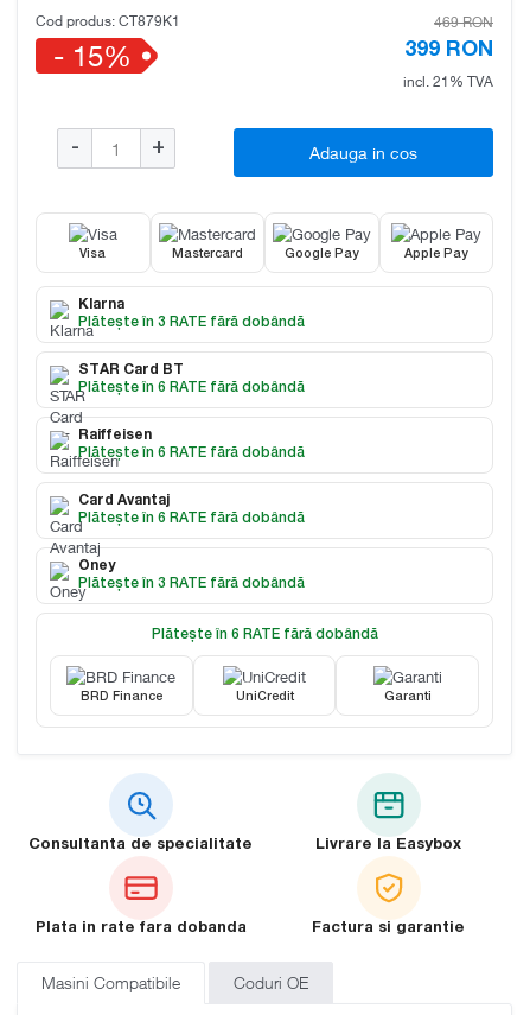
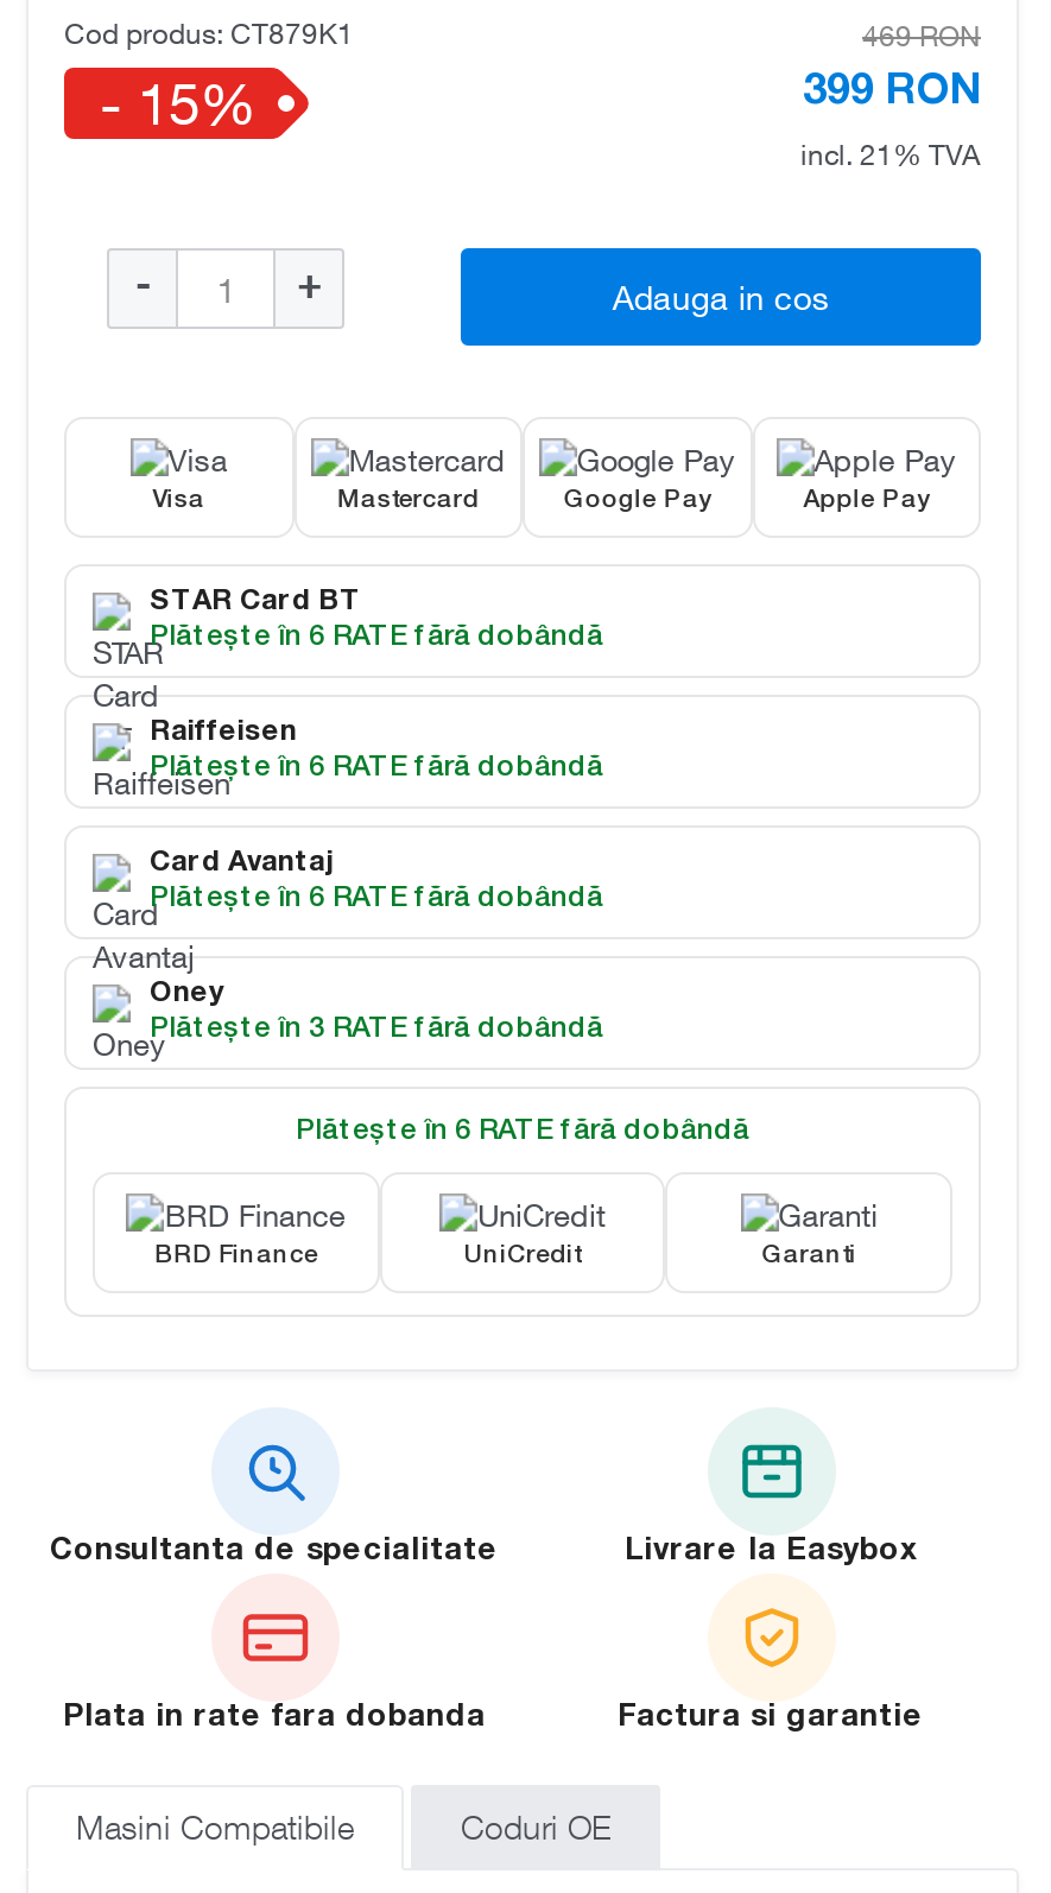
- Klarna
- Plătește în 3 RATE fără dobândă
